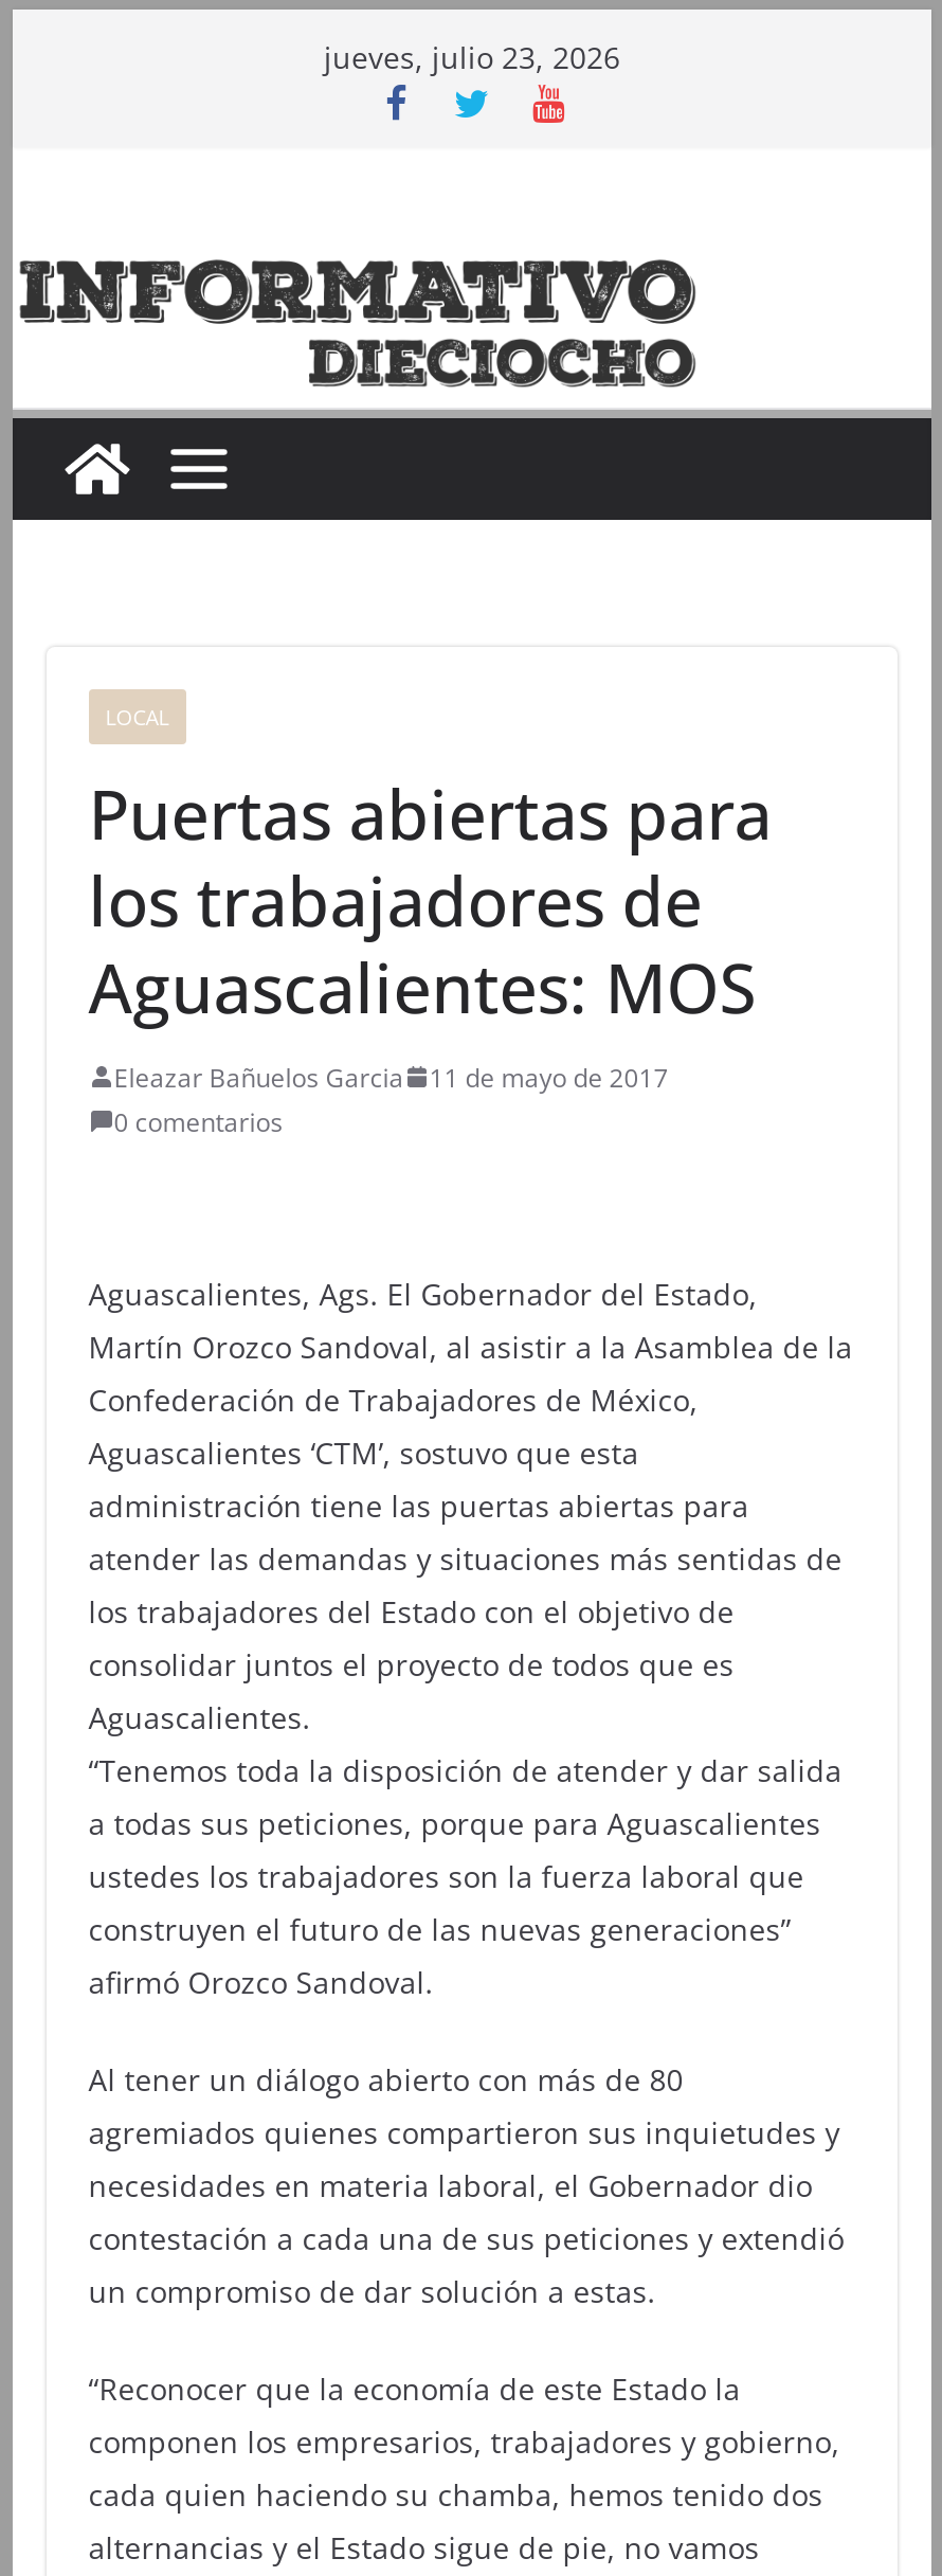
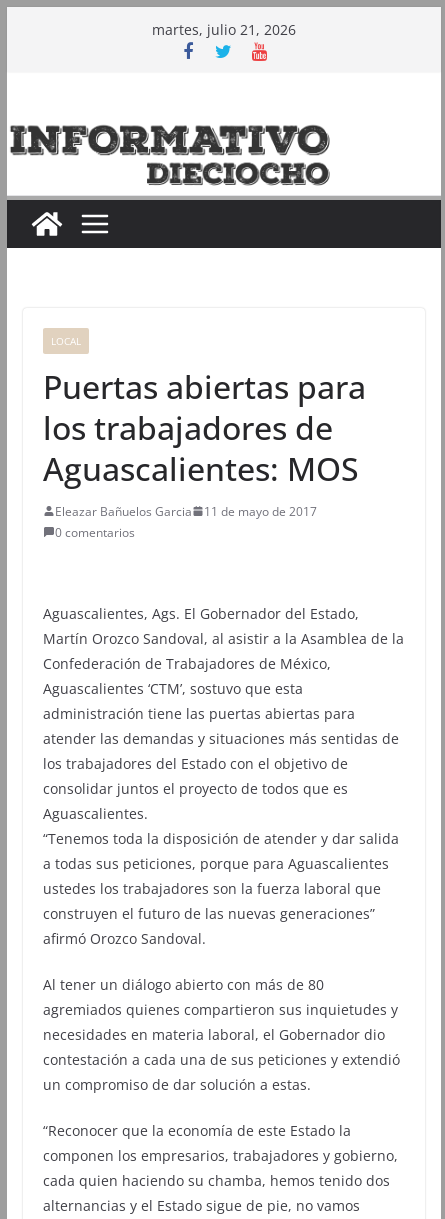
- jueves, julio 23, 2026
+ martes, julio 21, 2026
